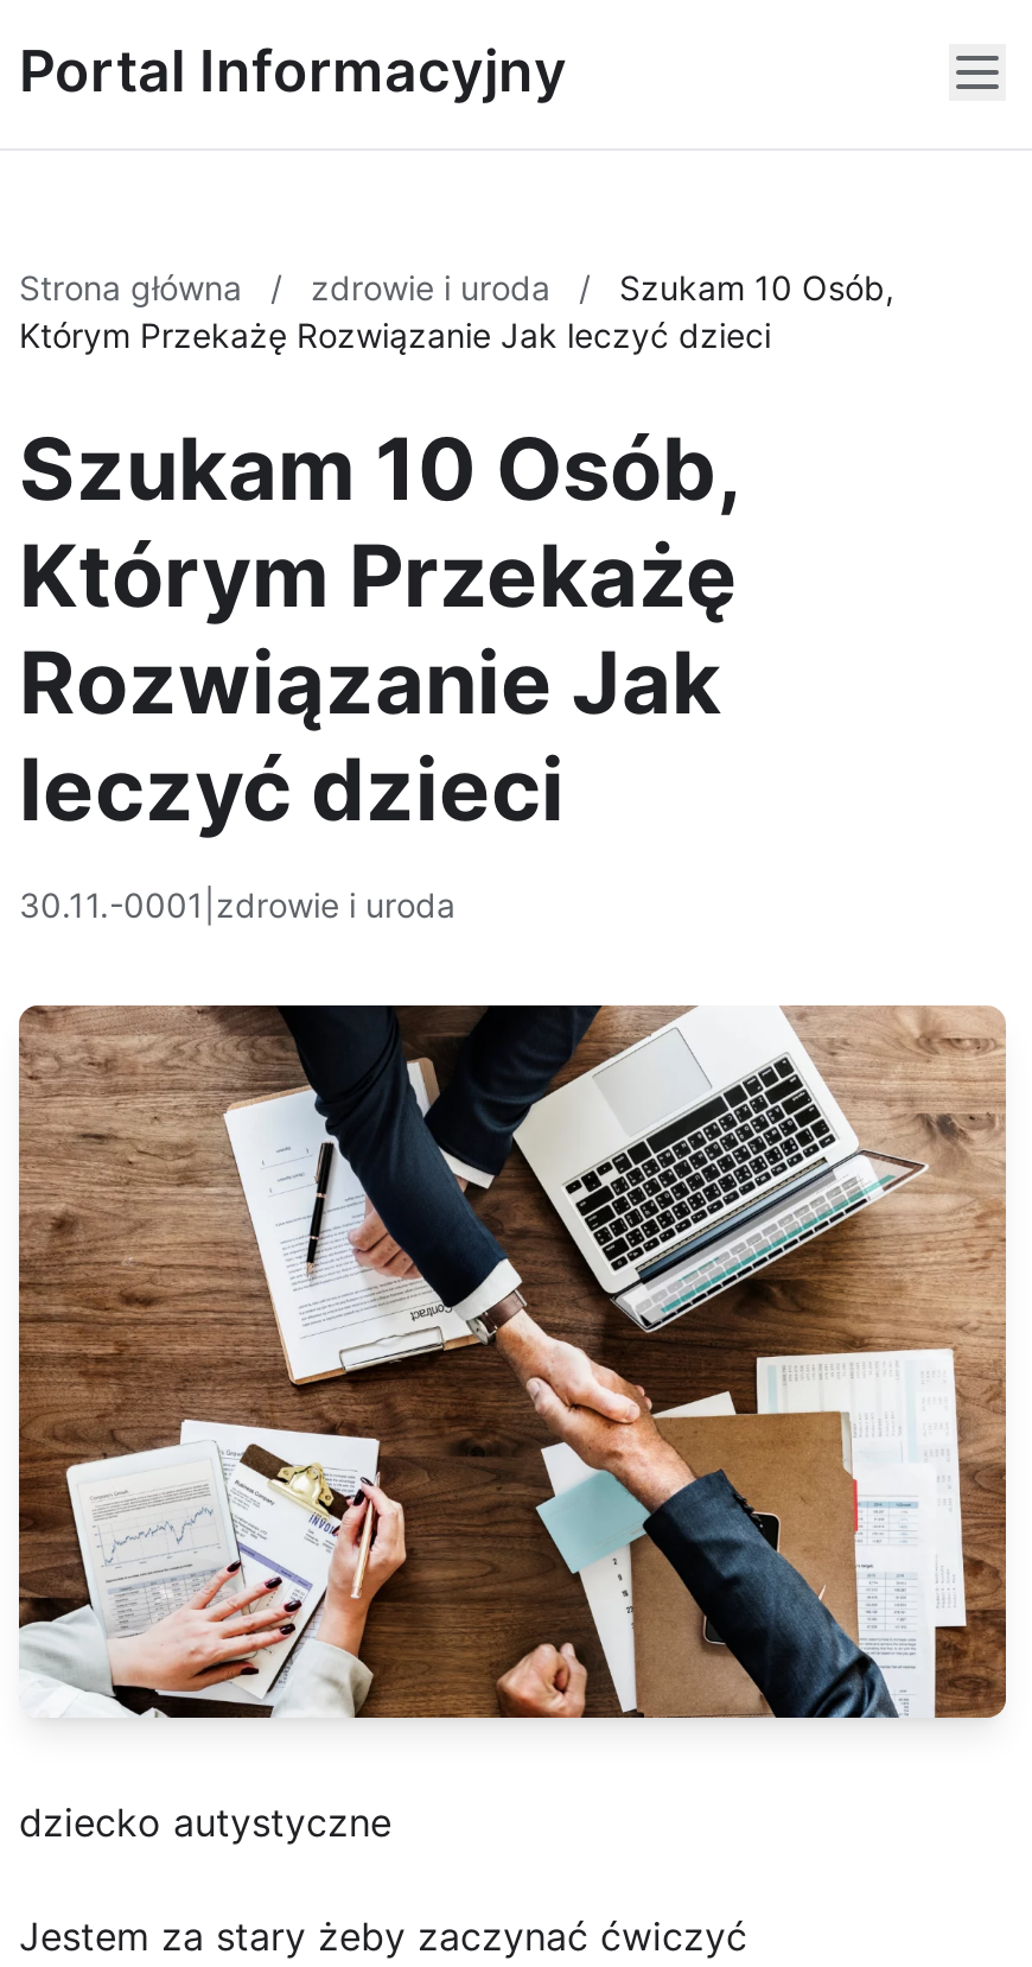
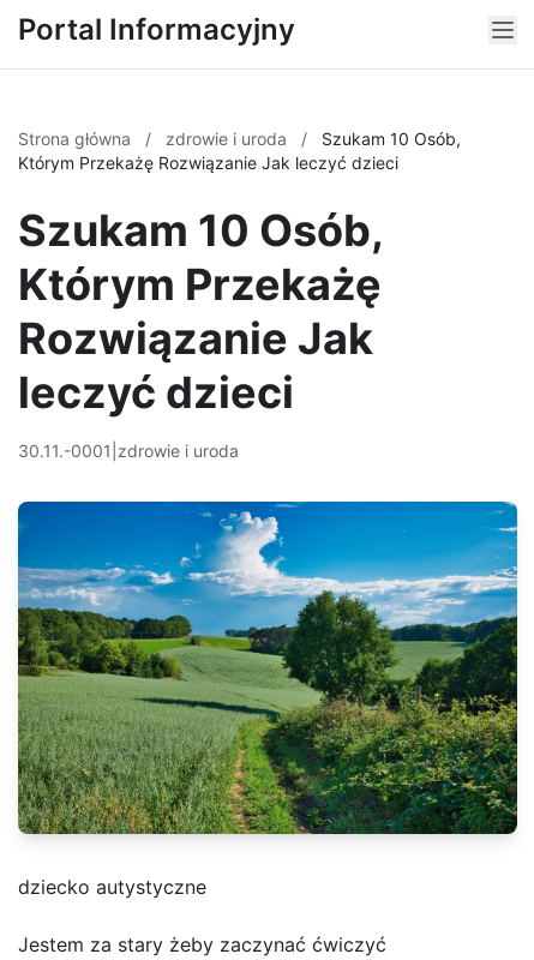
- [image]
+ [image]
